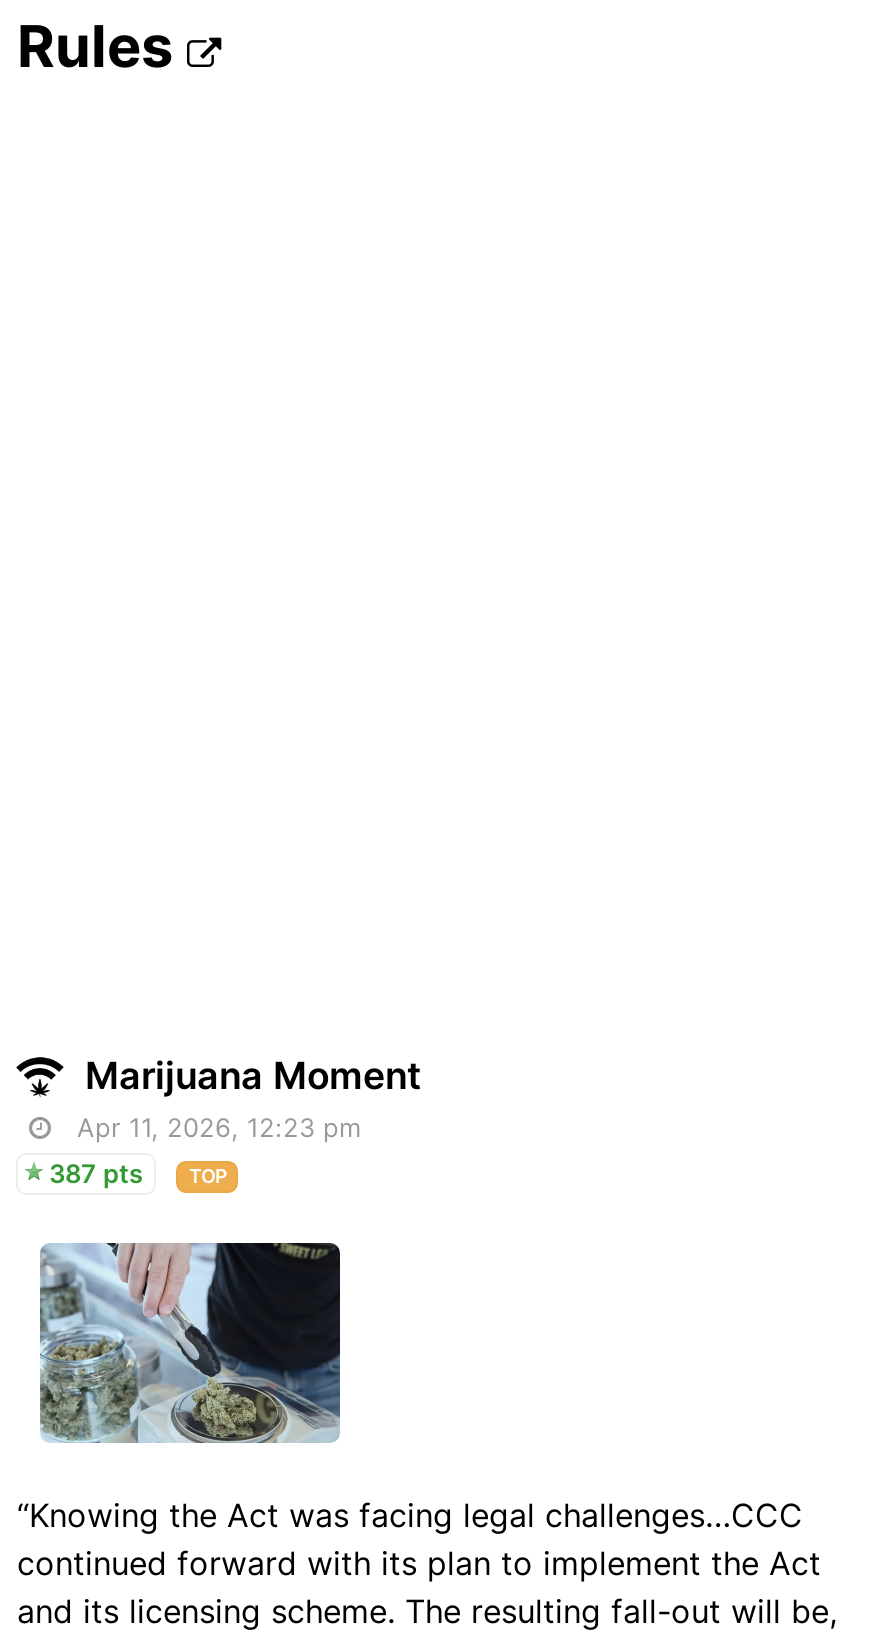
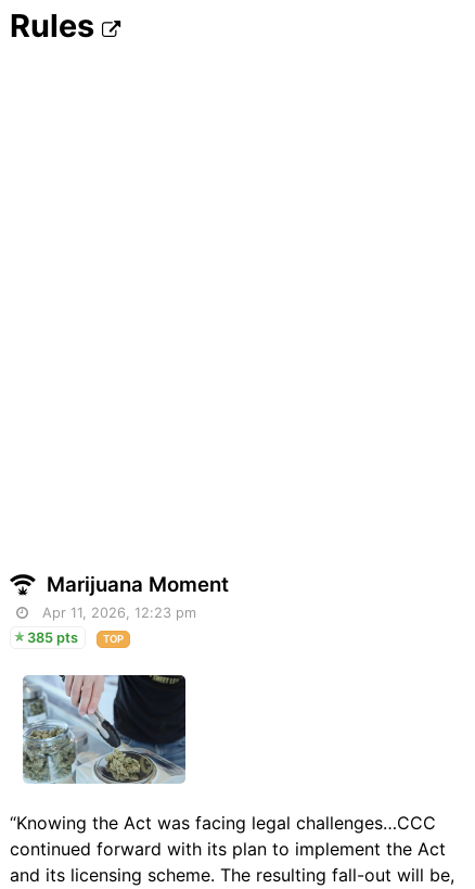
- 387 pts
+ 385 pts
